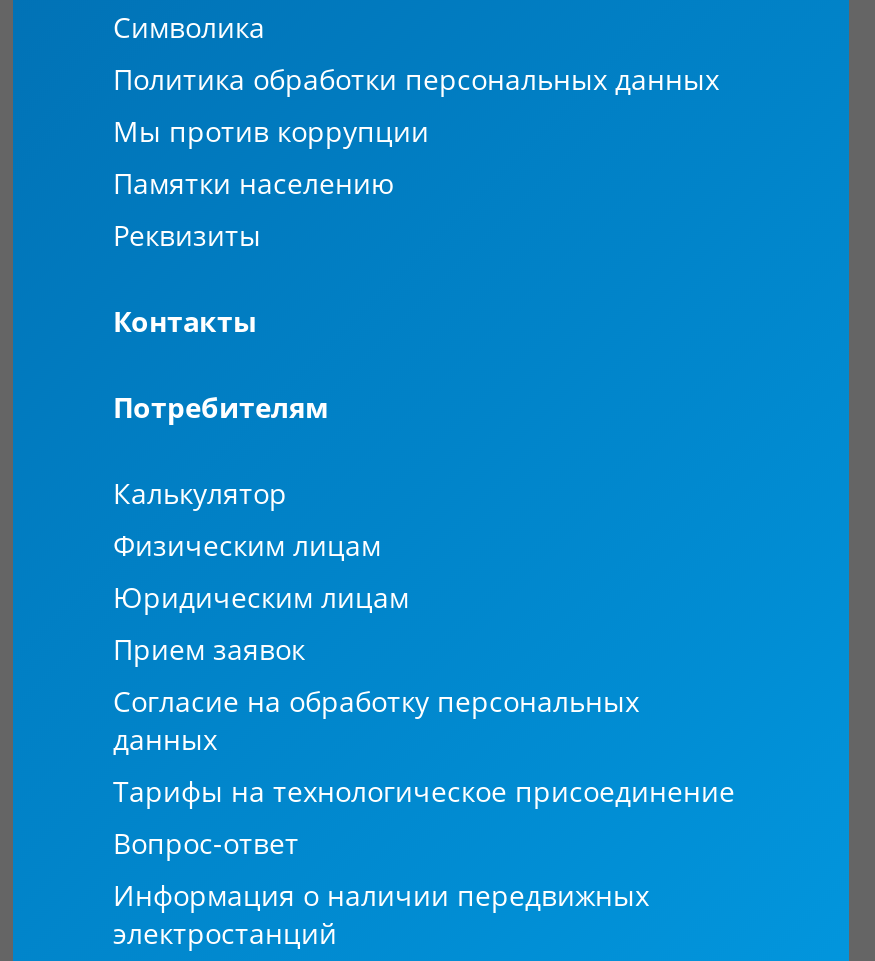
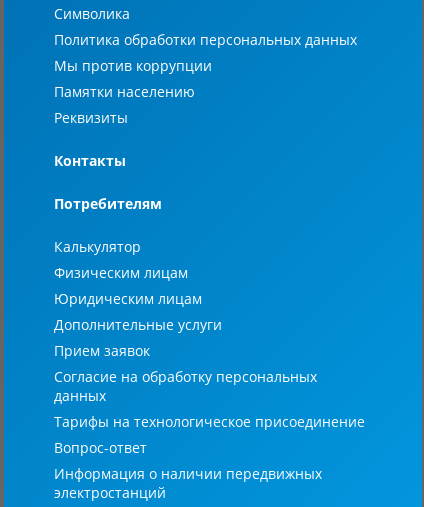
+ Дополнительные услуги
